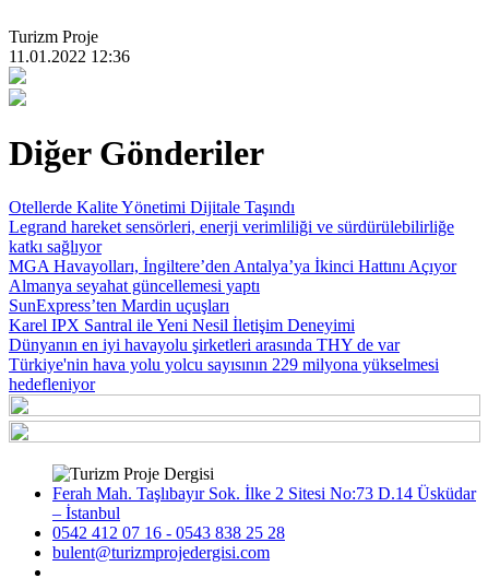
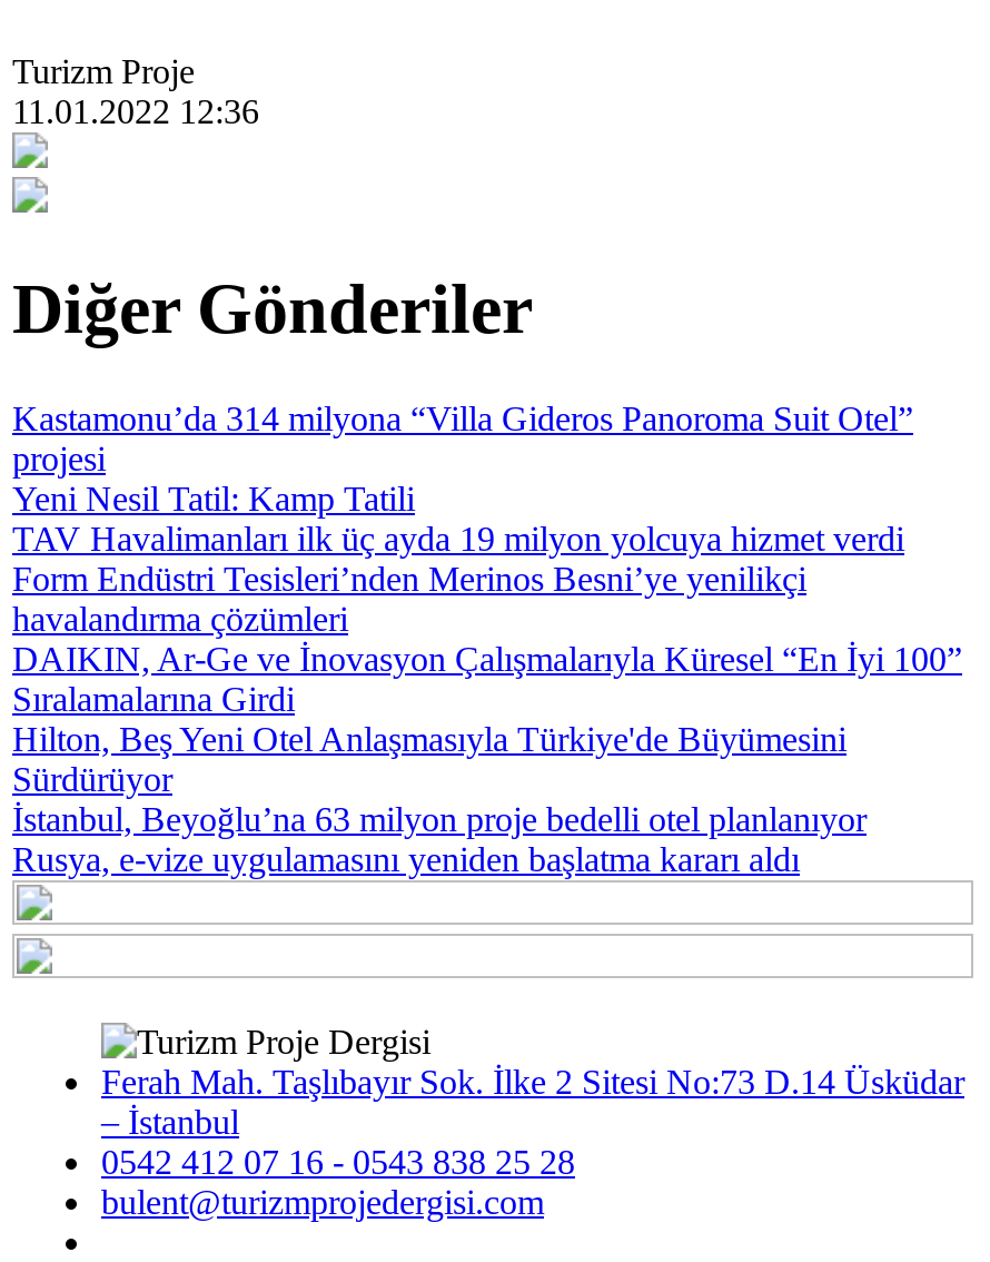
- Otellerde Kalite Yönetimi Dijitale Taşındı
- Legrand hareket sensörleri, enerji verimliliği ve sürdürülebilirliğe
- katkı sağlıyor
- MGA Havayolları, İngiltere’den Antalya’ya İkinci Hattını Açıyor
- Almanya seyahat güncellemesi yaptı
- SunExpress’ten Mardin uçuşları
- Karel IPX Santral ile Yeni Nesil İletişim Deneyimi
- Dünyanın en iyi havayolu şirketleri arasında THY de var
- Türkiye'nin hava yolu yolcu sayısının 229 milyona yükselmesi
- hedefleniyor
+ Kastamonu’da 314 milyona “Villa Gideros Panoroma Suit Otel”
+ projesi
+ Yeni Nesil Tatil: Kamp Tatili
+ TAV Havalimanları ilk üç ayda 19 milyon yolcuya hizmet verdi
+ Form Endüstri Tesisleri’nden Merinos Besni’ye yenilikçi
+ havalandırma çözümleri
+ DAIKIN, Ar-Ge ve İnovasyon Çalışmalarıyla Küresel “En İyi 100”
+ Sıralamalarına Girdi
+ Hilton, Beş Yeni Otel Anlaşmasıyla Türkiye'de Büyümesini
+ Sürdürüyor
+ İstanbul, Beyoğlu’na 63 milyon proje bedelli otel planlanıyor
+ Rusya, e-vize uygulamasını yeniden başlatma kararı aldı
